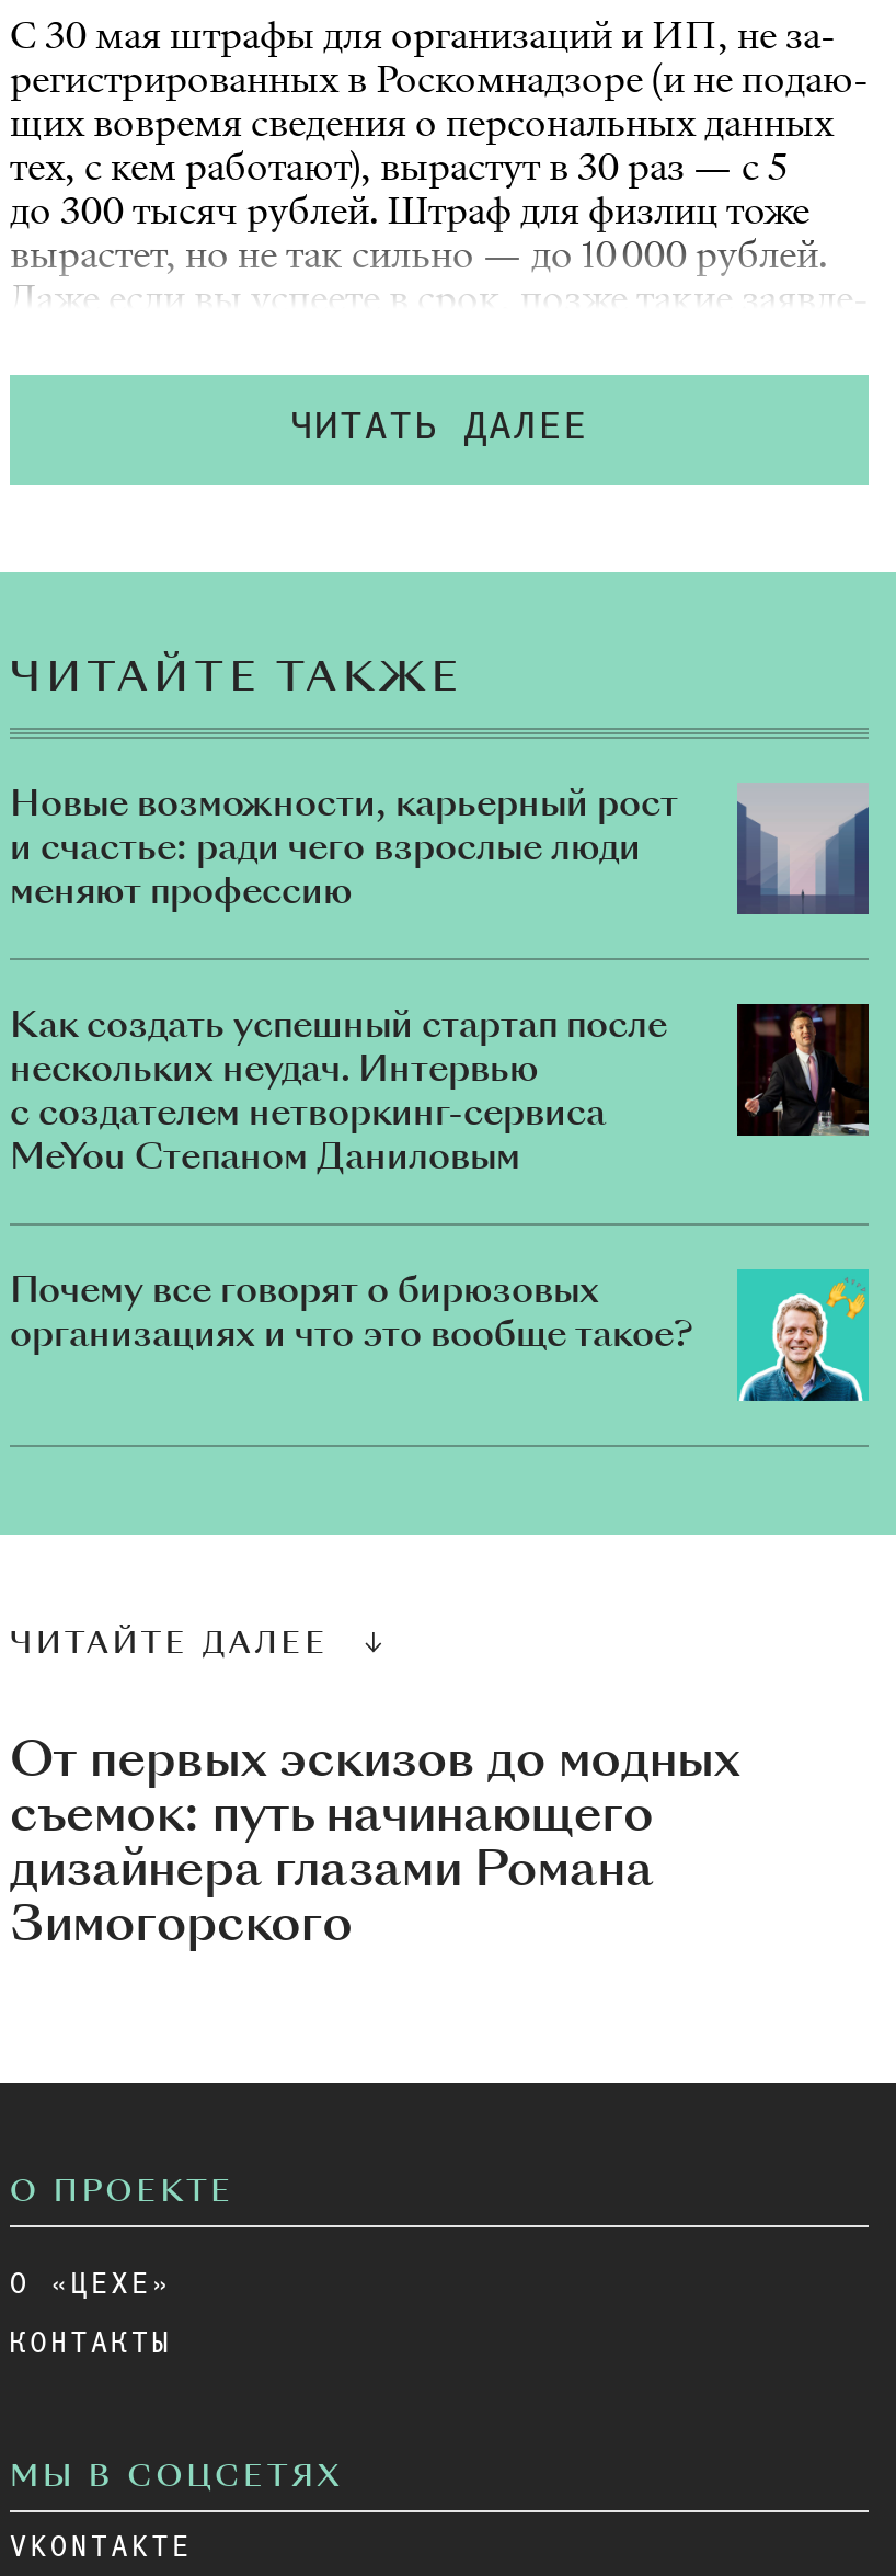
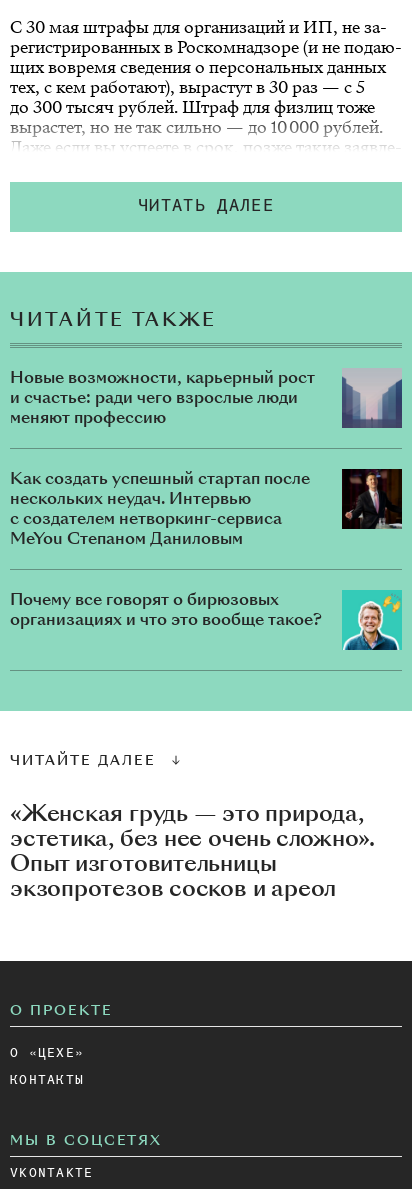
- От первых эскизов до модных
- съемок: путь начинающего
- дизайнера глазами Романа
- Зимогорского
+ «Женская грудь — это природа,
+ эстетика, без нее очень сложно».
+ Опыт изготовительницы
+ экзопротезов сосков и ареол
